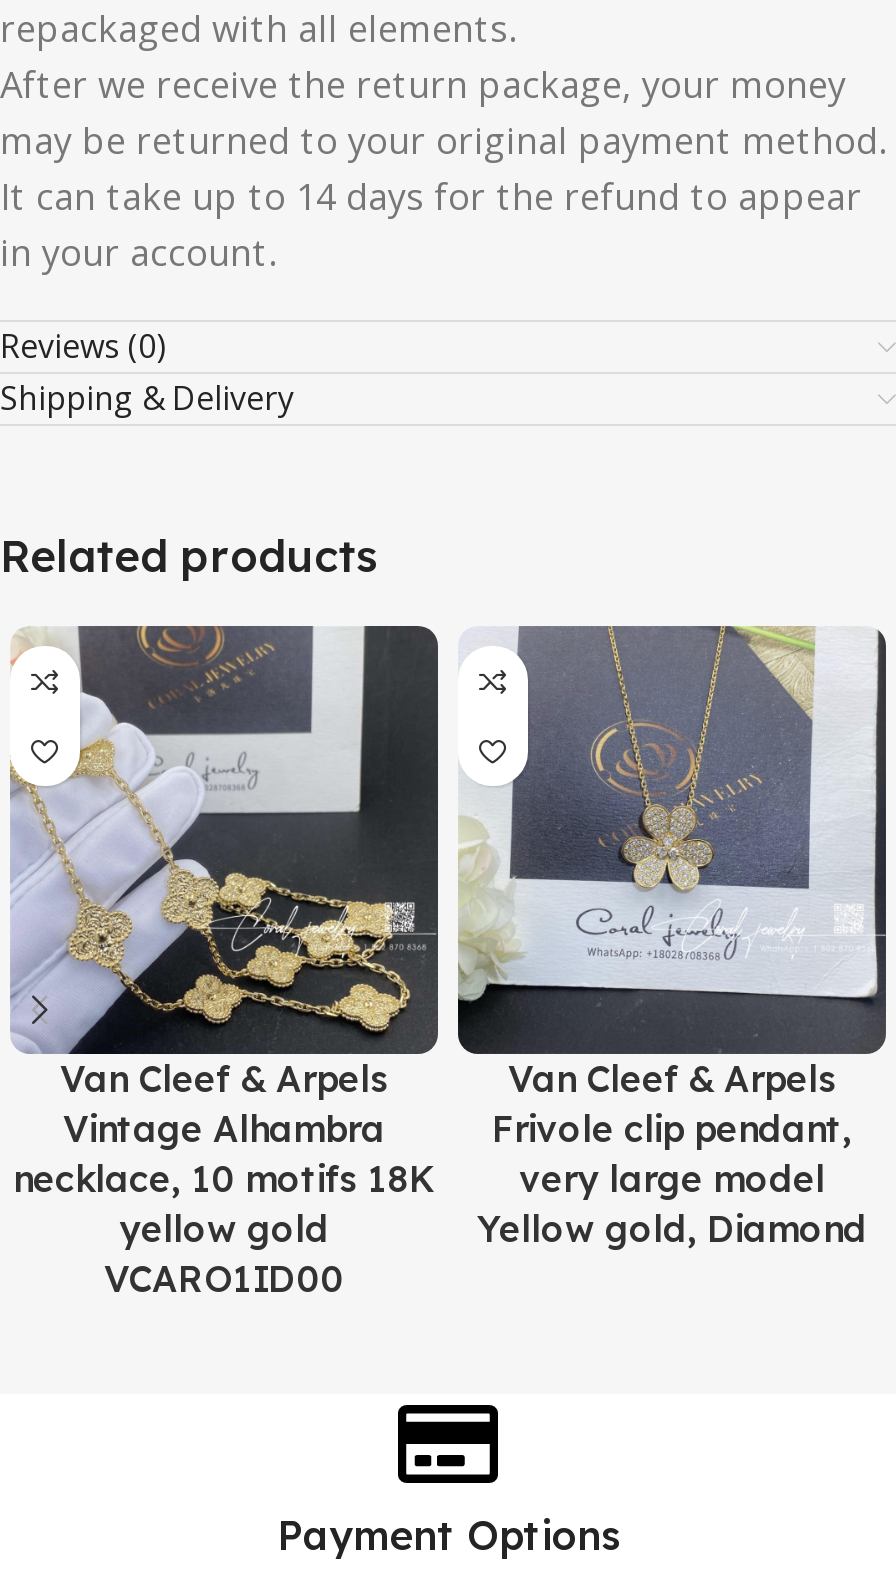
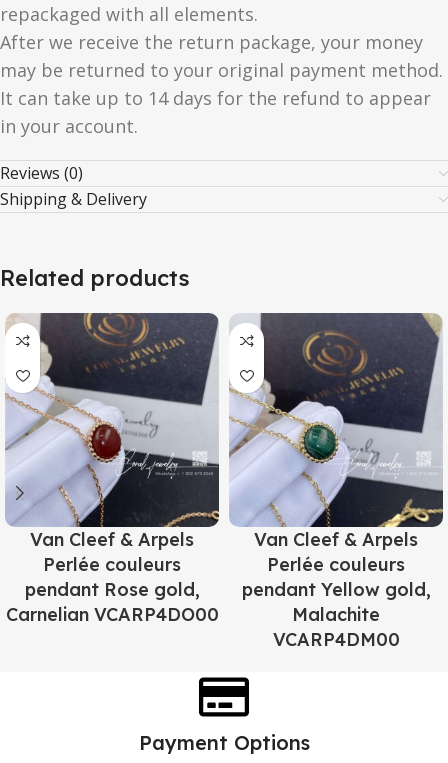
- [image]
- Vintage Alhambra
- necklace, 10 motifs 18K
- yellow gold
- VCARO1ID00
+ [image]
+ Perlée couleurs
+ pendant Rose gold,
+ Carnelian VCARP4DO00

- [image]
- Frivole clip pendant,
- very large model
- Yellow gold, Diamond
+ [image]
+ Perlée couleurs
+ pendant Yellow gold,
+ Malachite
+ VCARP4DM00
